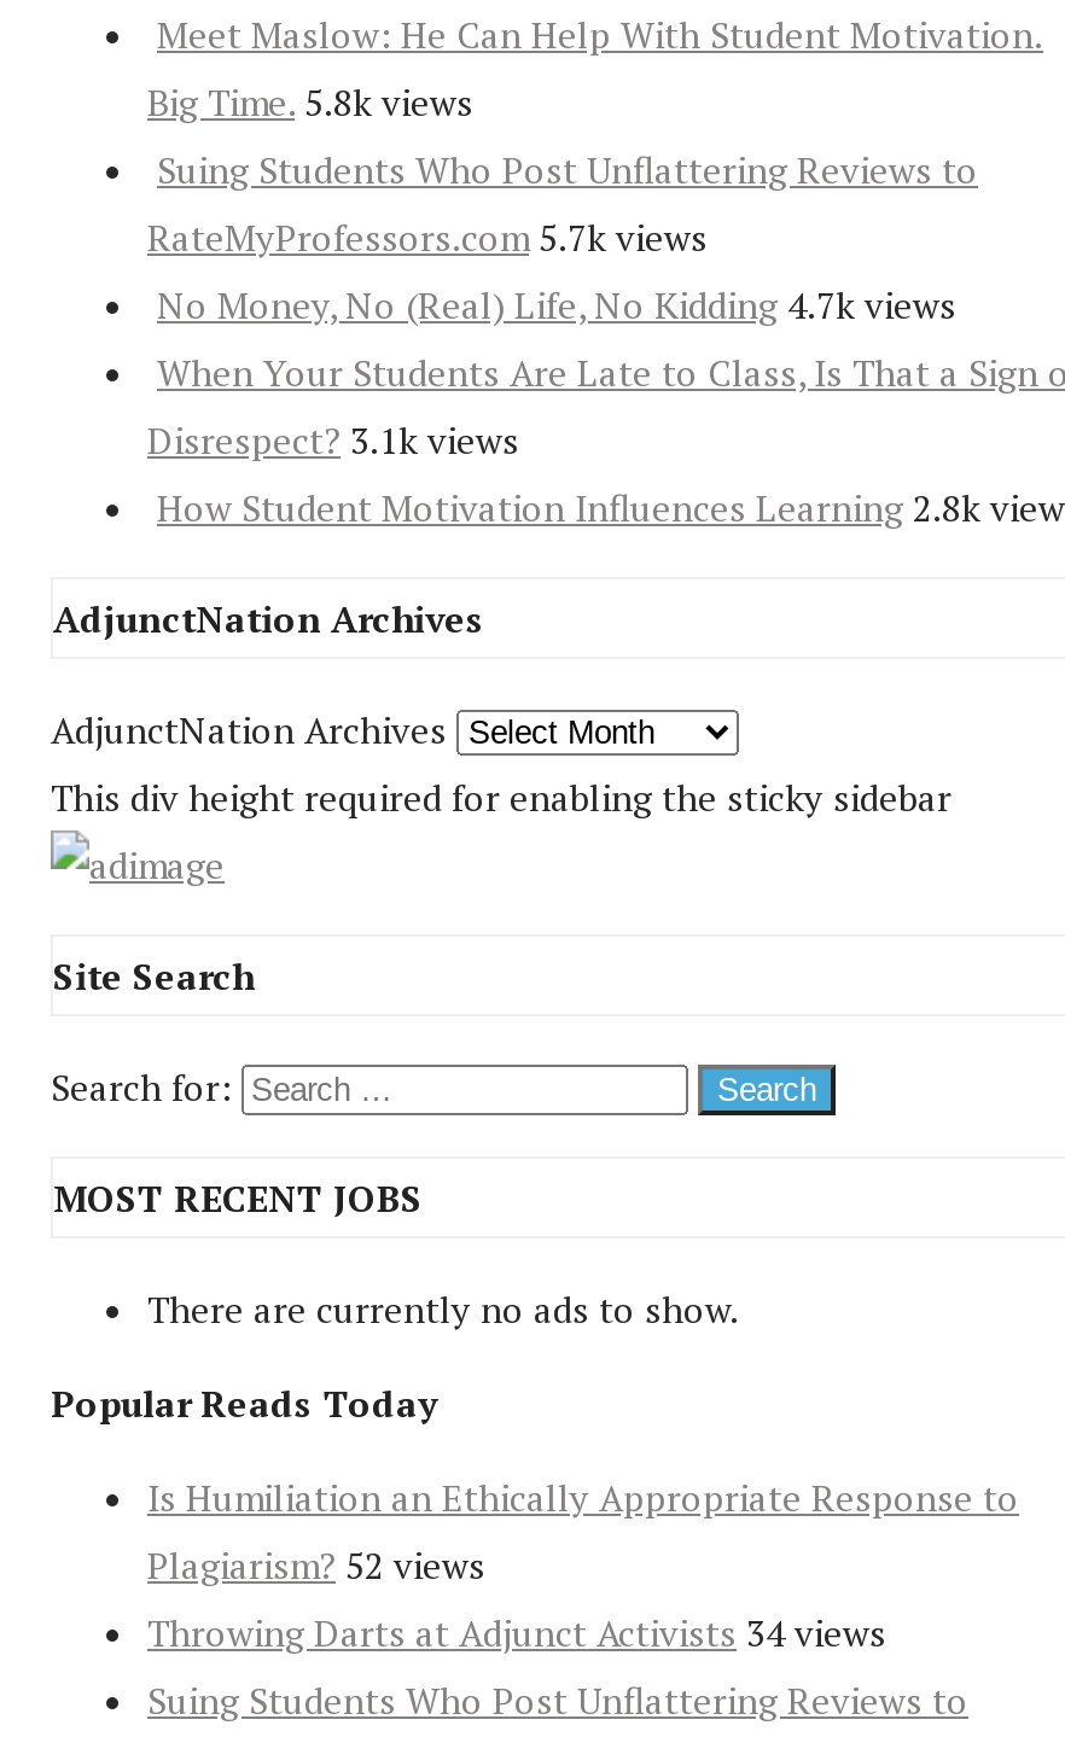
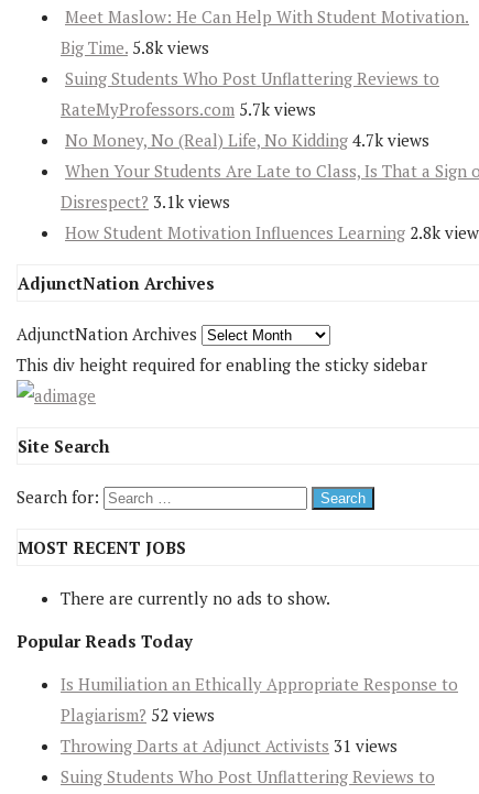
- Throwing Darts at Adjunct Activists 34 views
+ Throwing Darts at Adjunct Activists 31 views
